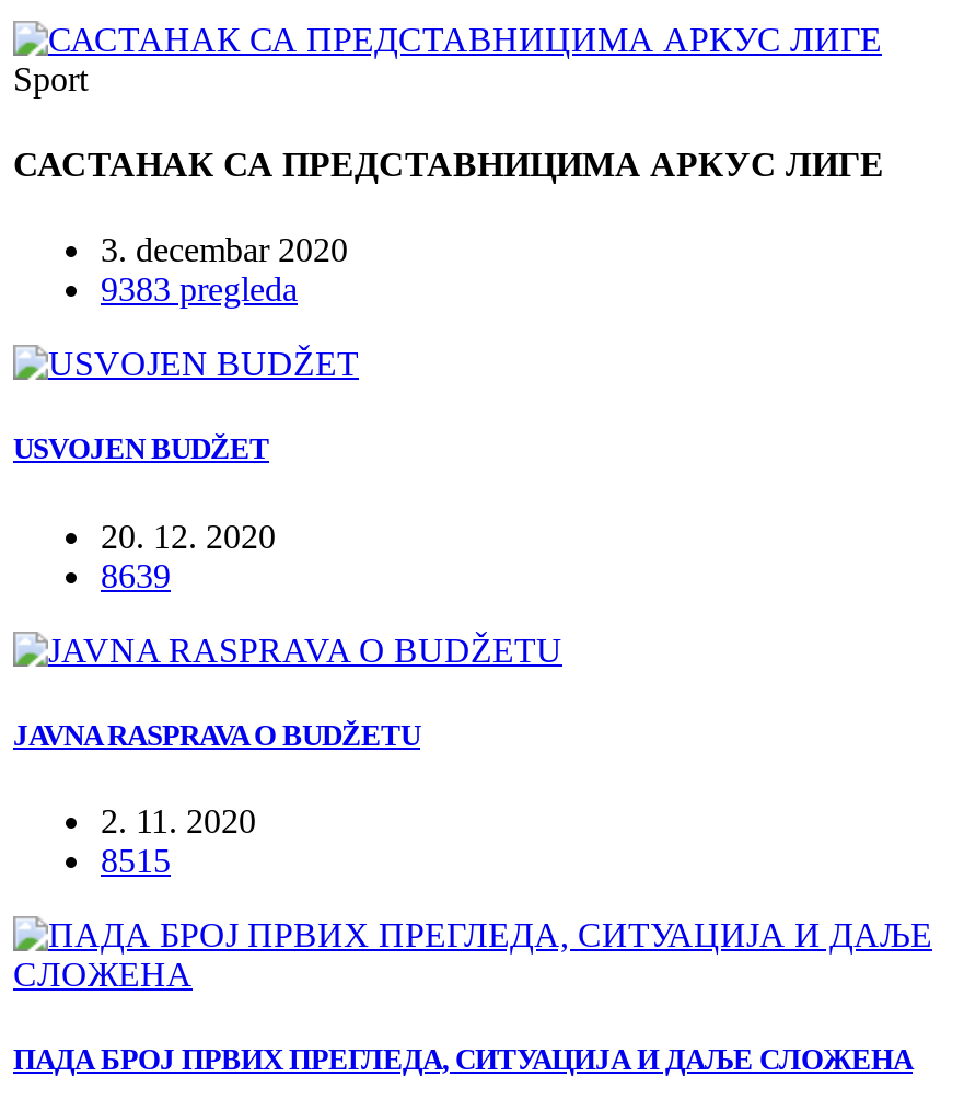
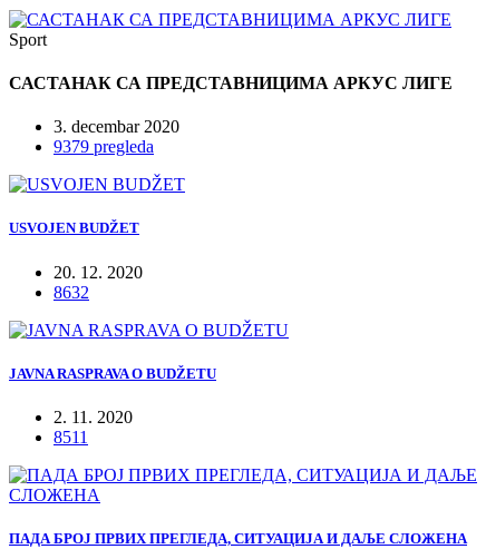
- 9383 pregleda
+ 9379 pregleda

- 8639
+ 8632

- 8515
+ 8511
